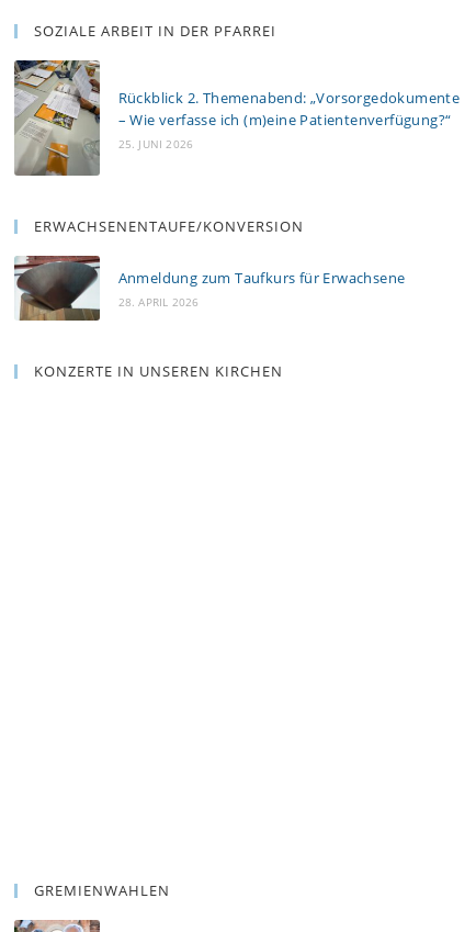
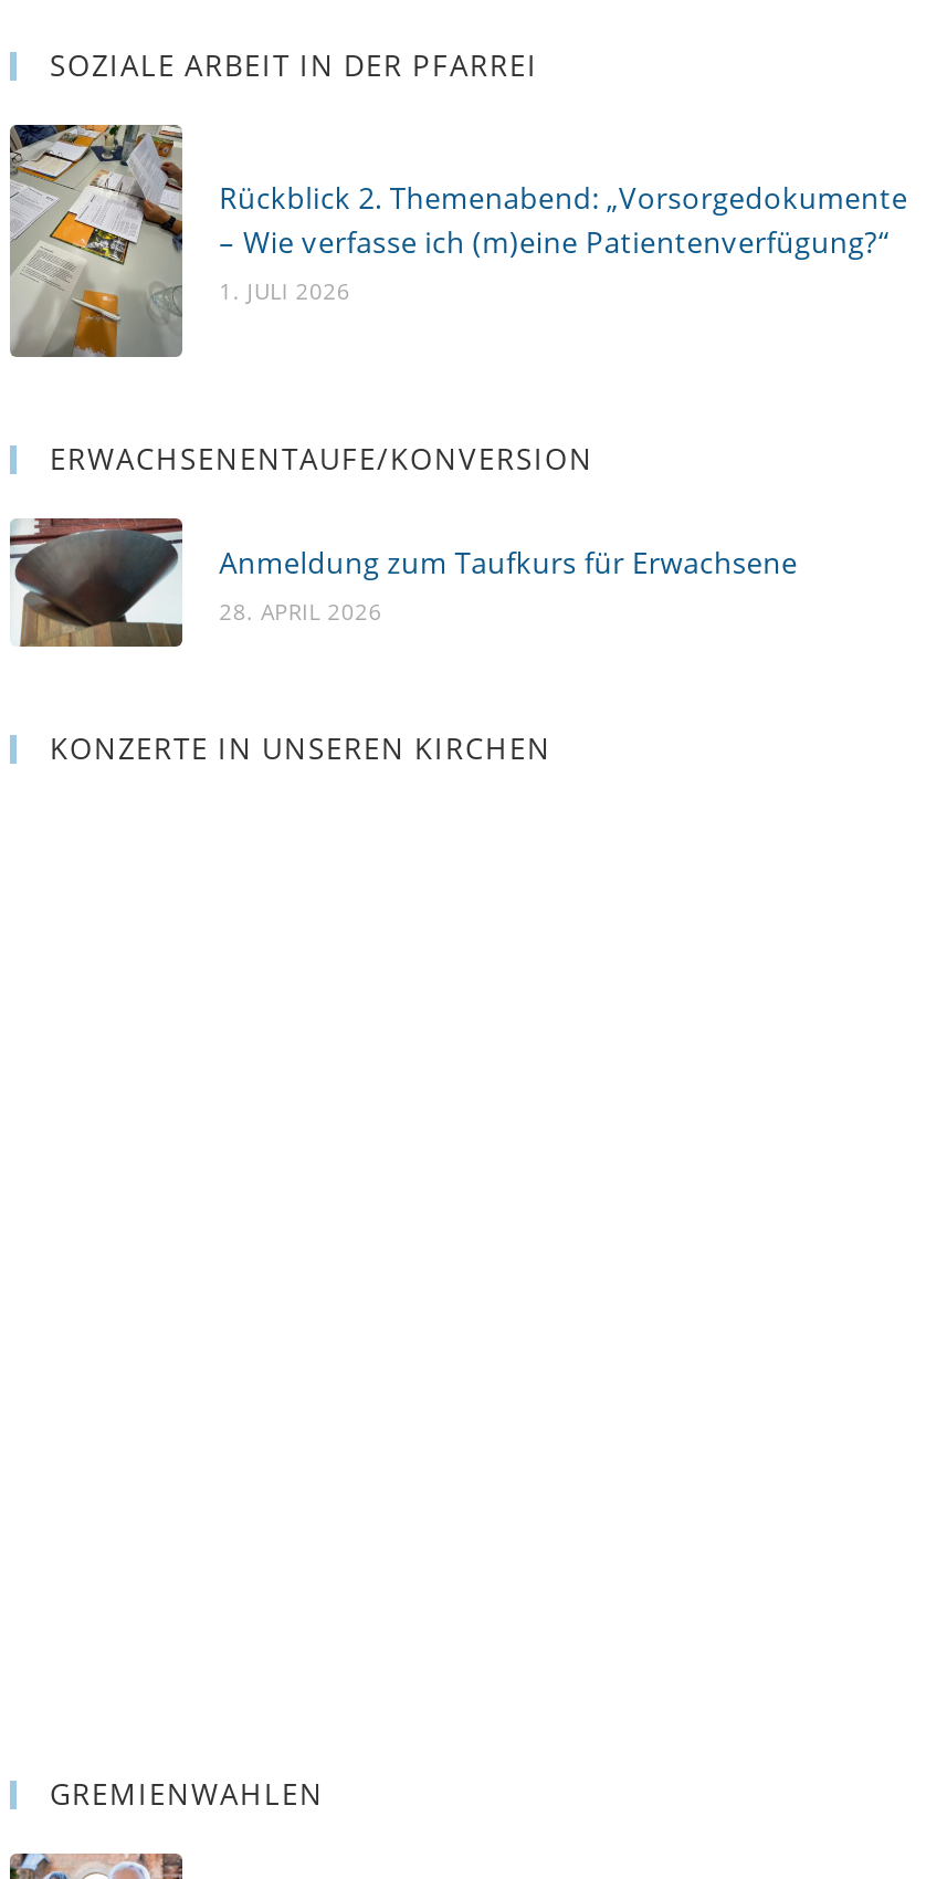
- 25. JUNI 2026
+ 1. JULI 2026
